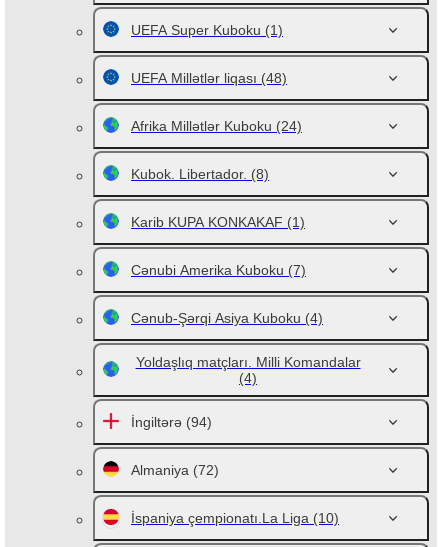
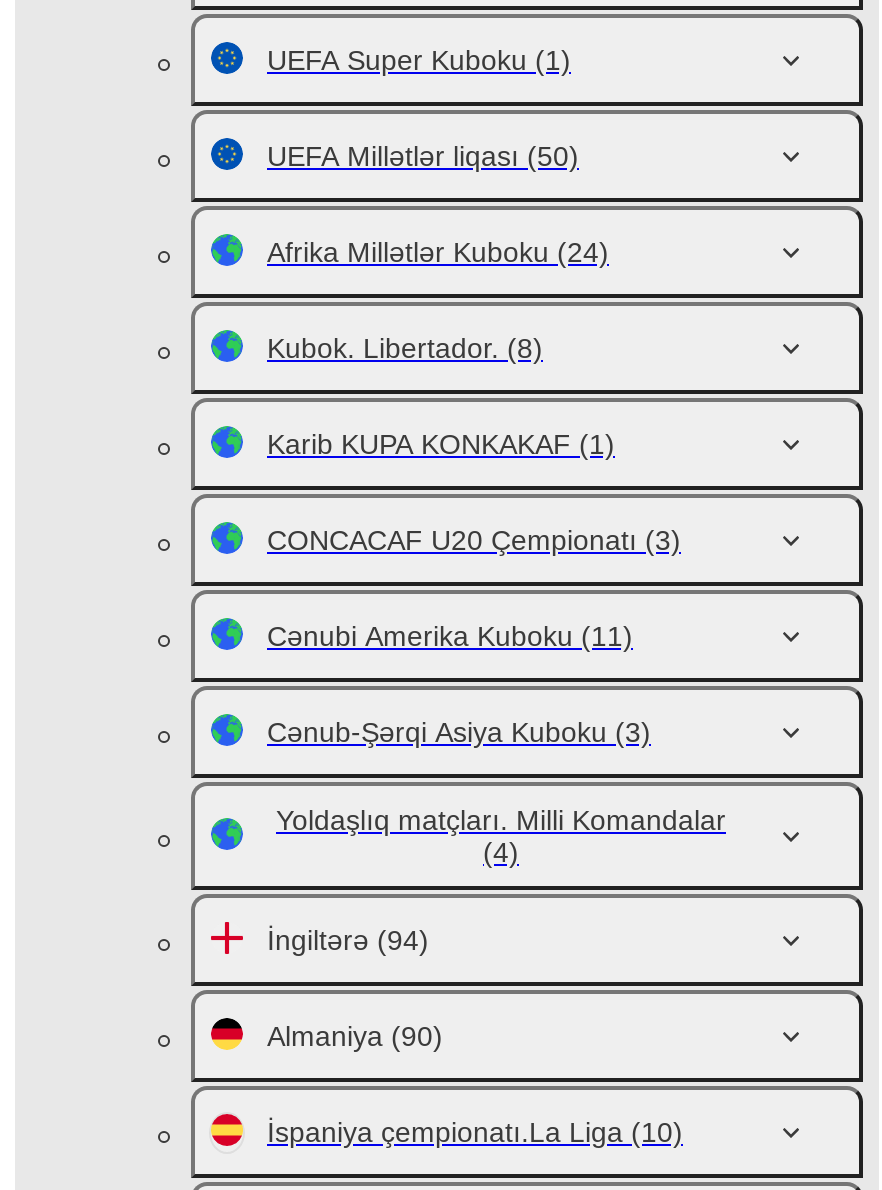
- UEFA Millətlər liqası (48)
+ UEFA Millətlər liqası (50)

- Cənubi Amerika Kuboku (7)
- Cənub-Şərqi Asiya Kuboku (4)
+ CONCACAF U20 Çempionatı (3)
+ Cənubi Amerika Kuboku (11)
+ Cənub-Şərqi Asiya Kuboku (3)

- Almaniya (72)
+ Almaniya (90)
